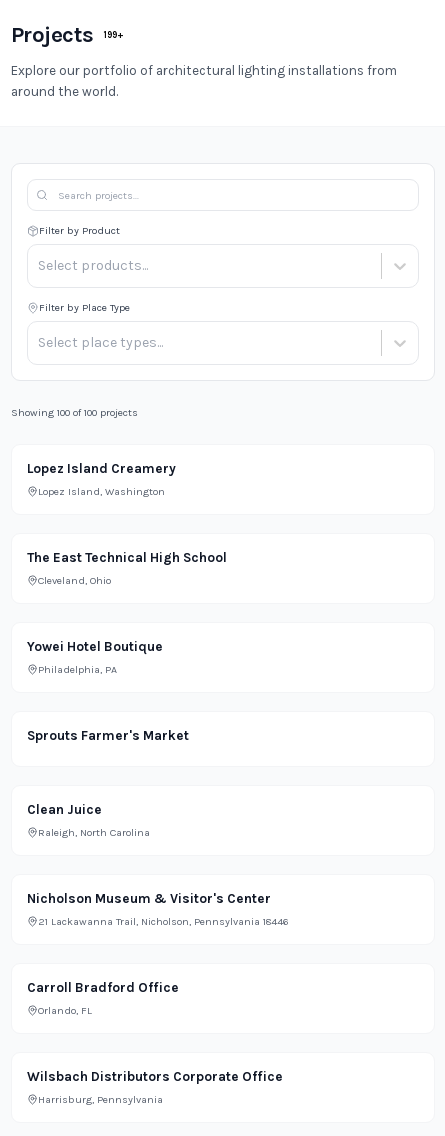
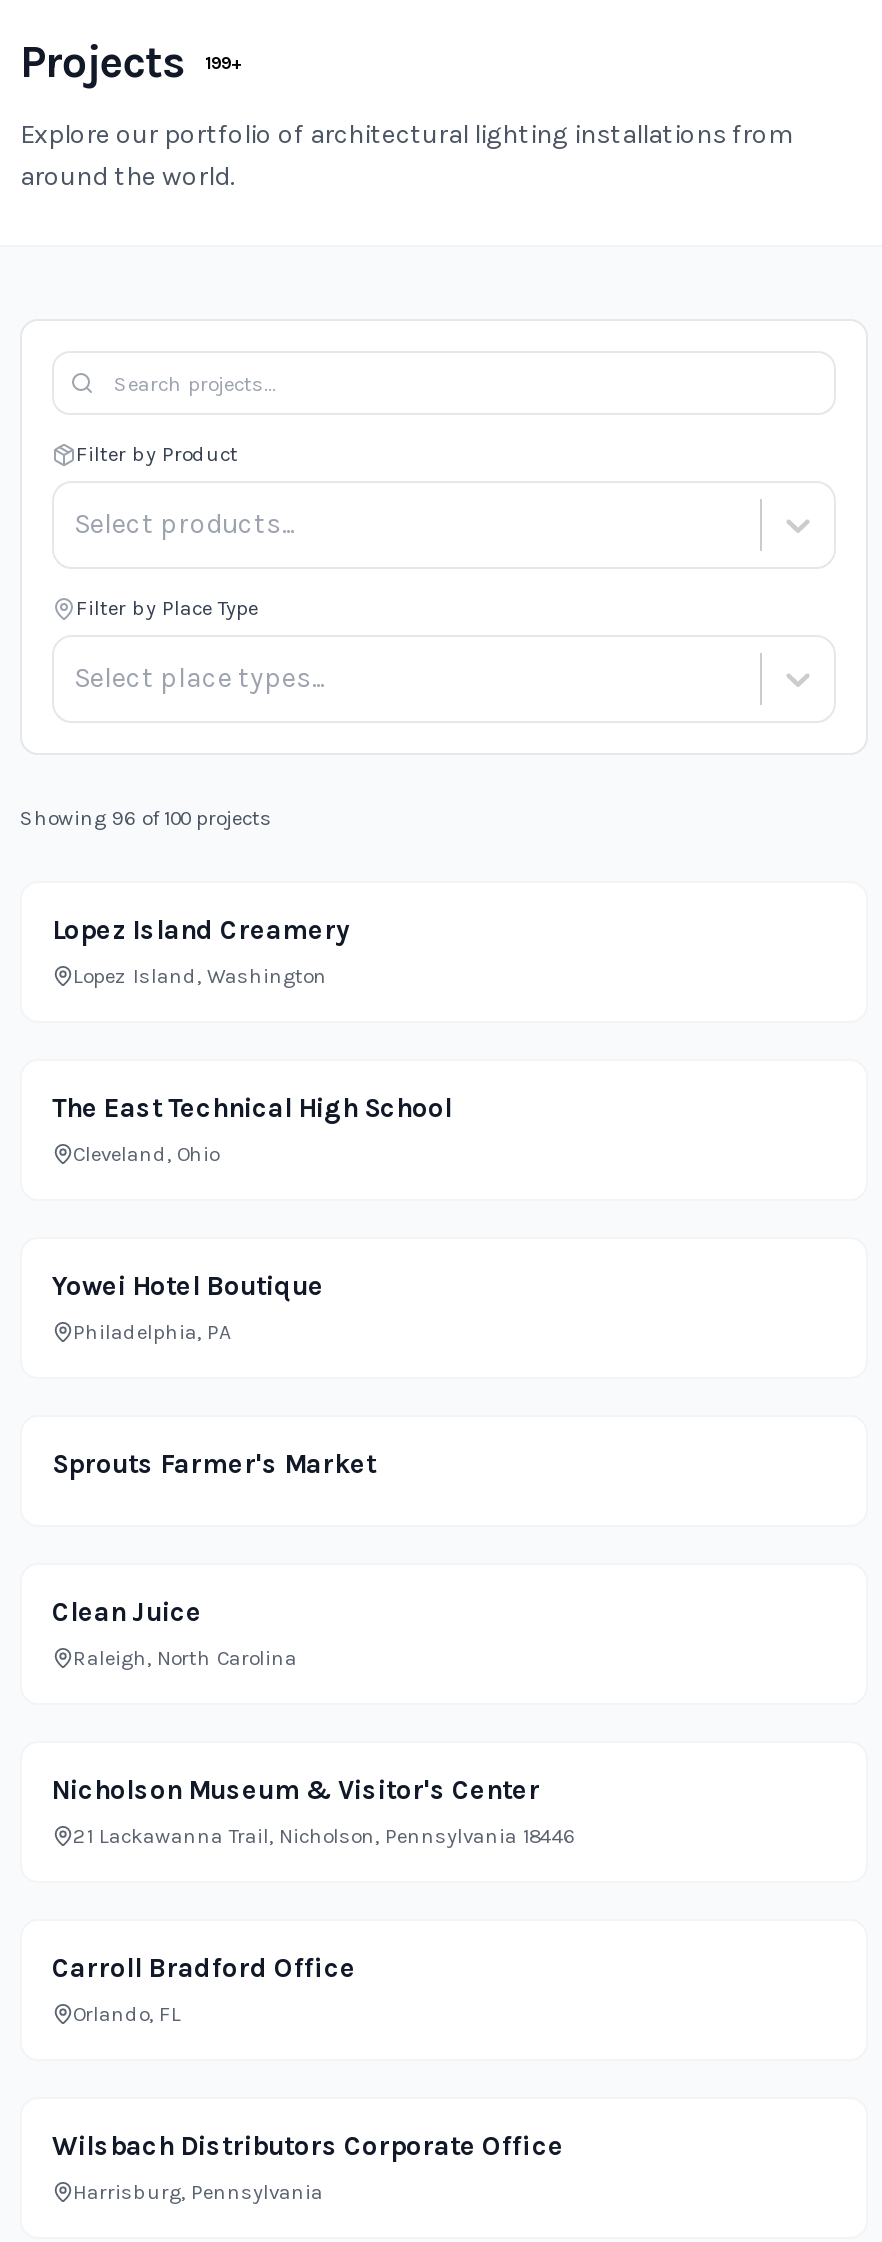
- Showing 100 of 100 projects
+ Showing 96 of 100 projects
